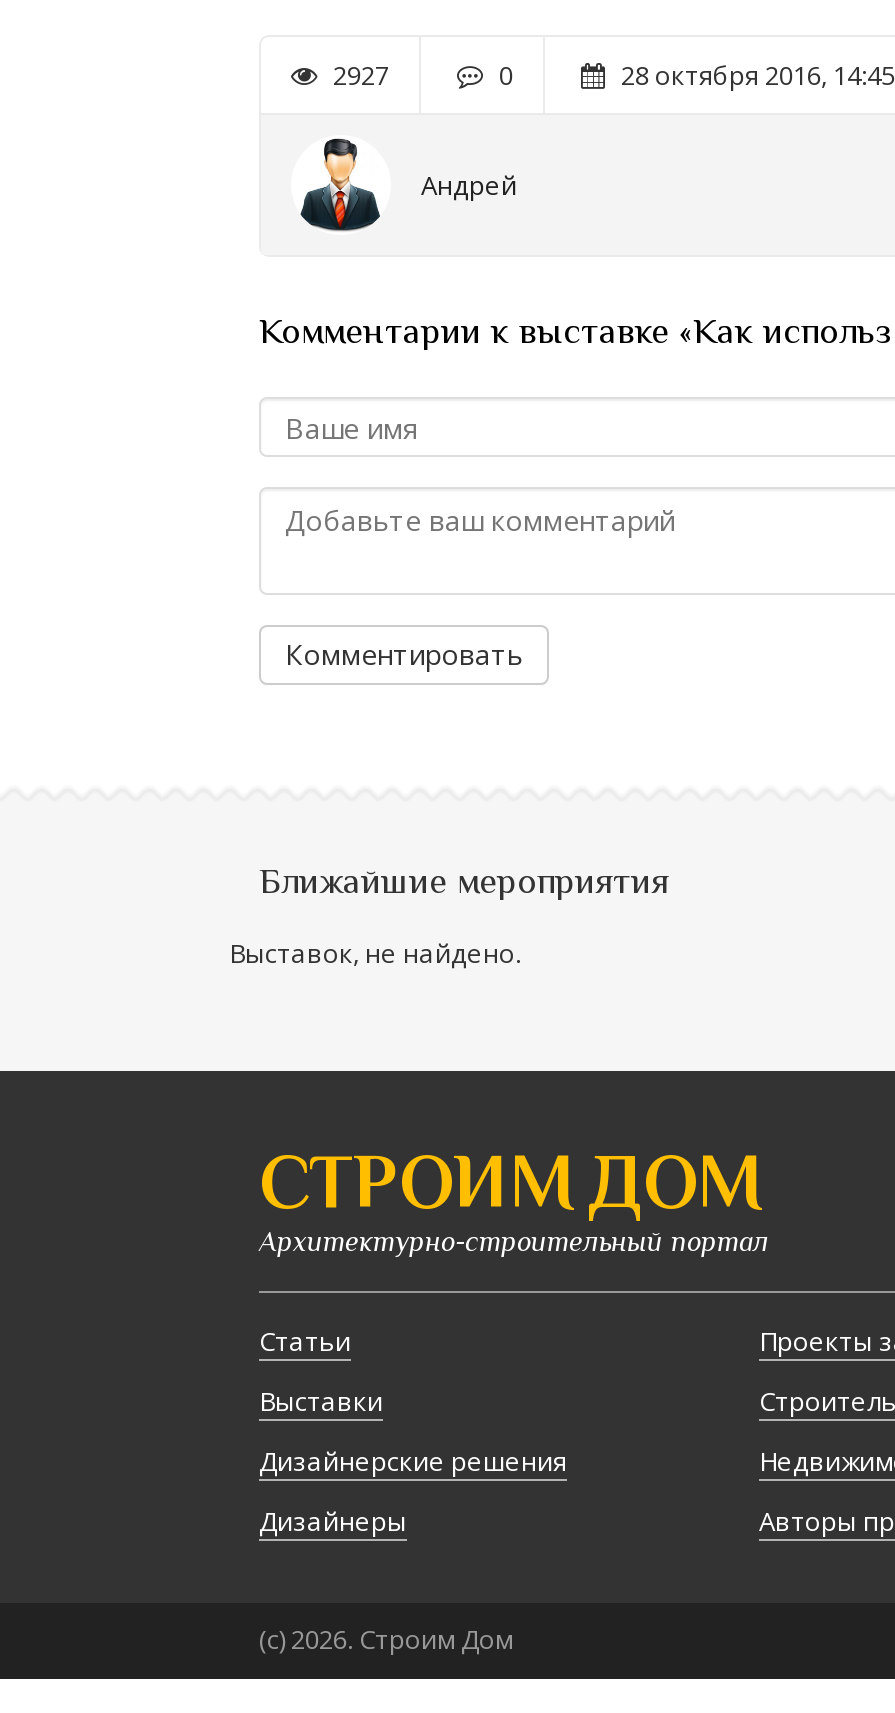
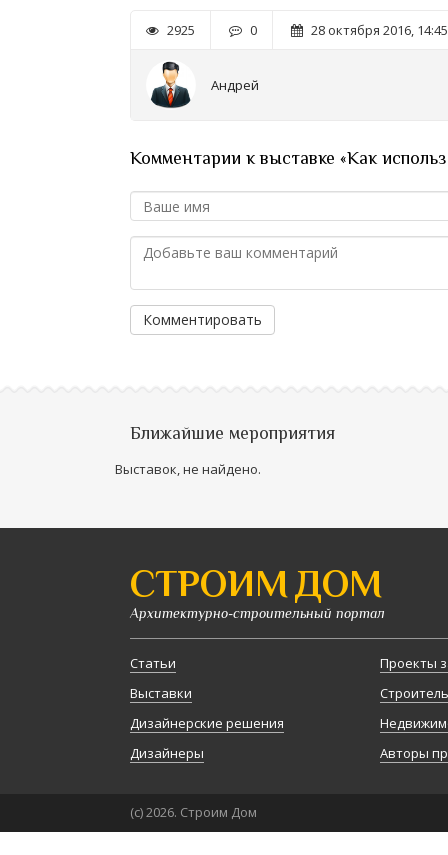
- 2927
+ 2925
